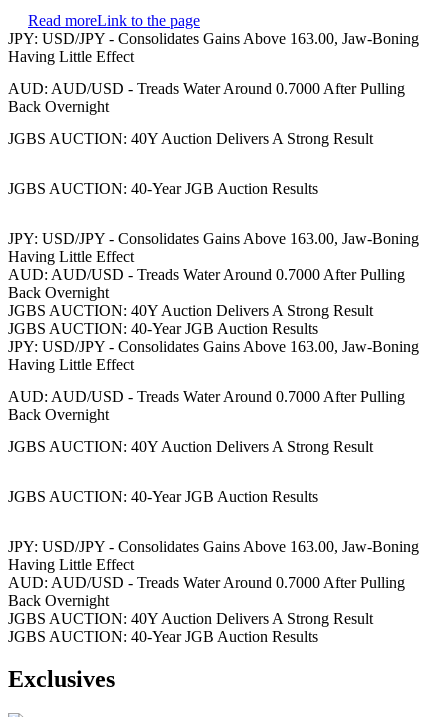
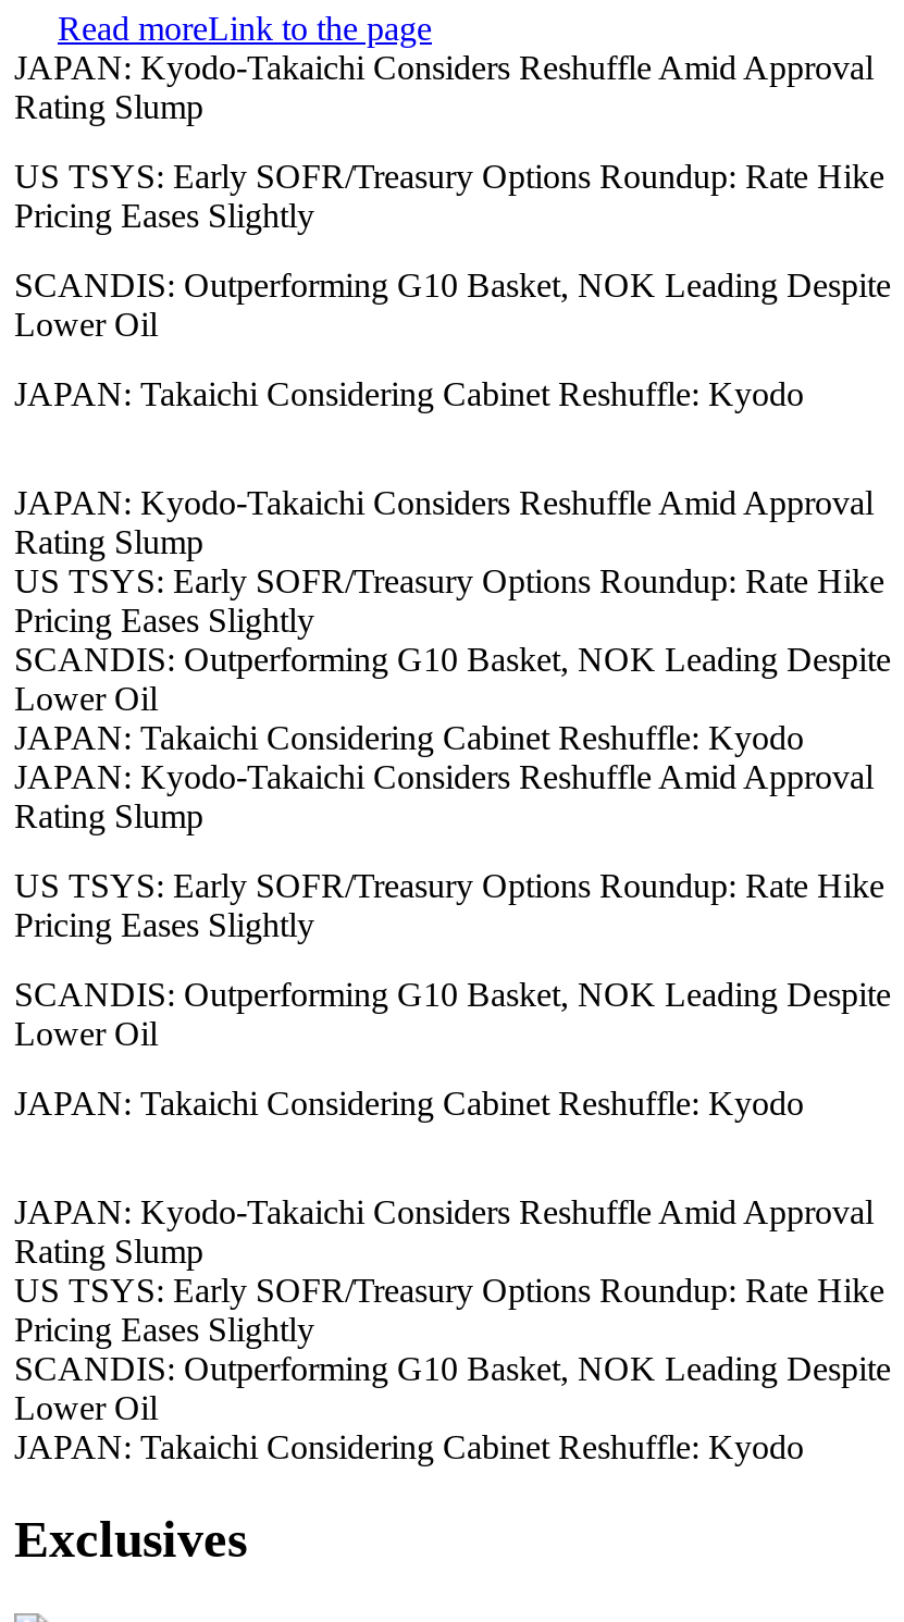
- JPY: USD/JPY - Consolidates Gains Above 163.00, Jaw-Boning
- Having Little Effect
+ JAPAN: Kyodo-Takaichi Considers Reshuffle Amid Approval
+ Rating Slump

- AUD: AUD/USD - Treads Water Around 0.7000 After Pulling
- Back Overnight
+ US TSYS: Early SOFR/Treasury Options Roundup: Rate Hike
+ Pricing Eases Slightly

- JGBS AUCTION: 40Y Auction Delivers A Strong Result
+ SCANDIS: Outperforming G10 Basket, NOK Leading Despite
+ Lower Oil

- JGBS AUCTION: 40-Year JGB Auction Results
+ JAPAN: Takaichi Considering Cabinet Reshuffle: Kyodo

- JPY: USD/JPY - Consolidates Gains Above 163.00, Jaw-Boning
- Having Little Effect
- AUD: AUD/USD - Treads Water Around 0.7000 After Pulling
- Back Overnight
- JGBS AUCTION: 40Y Auction Delivers A Strong Result
- JGBS AUCTION: 40-Year JGB Auction Results
- JPY: USD/JPY - Consolidates Gains Above 163.00, Jaw-Boning
- Having Little Effect
+ JAPAN: Kyodo-Takaichi Considers Reshuffle Amid Approval
+ Rating Slump
+ US TSYS: Early SOFR/Treasury Options Roundup: Rate Hike
+ Pricing Eases Slightly
+ SCANDIS: Outperforming G10 Basket, NOK Leading Despite
+ Lower Oil
+ JAPAN: Takaichi Considering Cabinet Reshuffle: Kyodo
+ JAPAN: Kyodo-Takaichi Considers Reshuffle Amid Approval
+ Rating Slump

- AUD: AUD/USD - Treads Water Around 0.7000 After Pulling
- Back Overnight
+ US TSYS: Early SOFR/Treasury Options Roundup: Rate Hike
+ Pricing Eases Slightly

- JGBS AUCTION: 40Y Auction Delivers A Strong Result
+ SCANDIS: Outperforming G10 Basket, NOK Leading Despite
+ Lower Oil

- JGBS AUCTION: 40-Year JGB Auction Results
+ JAPAN: Takaichi Considering Cabinet Reshuffle: Kyodo

- JPY: USD/JPY - Consolidates Gains Above 163.00, Jaw-Boning
- Having Little Effect
- AUD: AUD/USD - Treads Water Around 0.7000 After Pulling
- Back Overnight
- JGBS AUCTION: 40Y Auction Delivers A Strong Result
- JGBS AUCTION: 40-Year JGB Auction Results
+ JAPAN: Kyodo-Takaichi Considers Reshuffle Amid Approval
+ Rating Slump
+ US TSYS: Early SOFR/Treasury Options Roundup: Rate Hike
+ Pricing Eases Slightly
+ SCANDIS: Outperforming G10 Basket, NOK Leading Despite
+ Lower Oil
+ JAPAN: Takaichi Considering Cabinet Reshuffle: Kyodo
